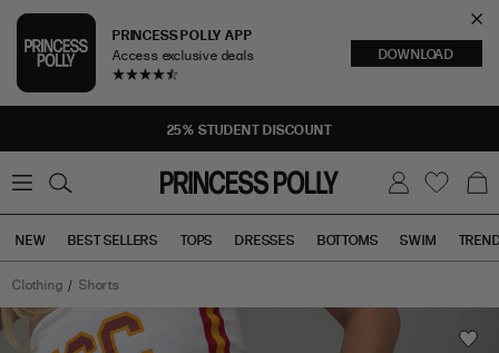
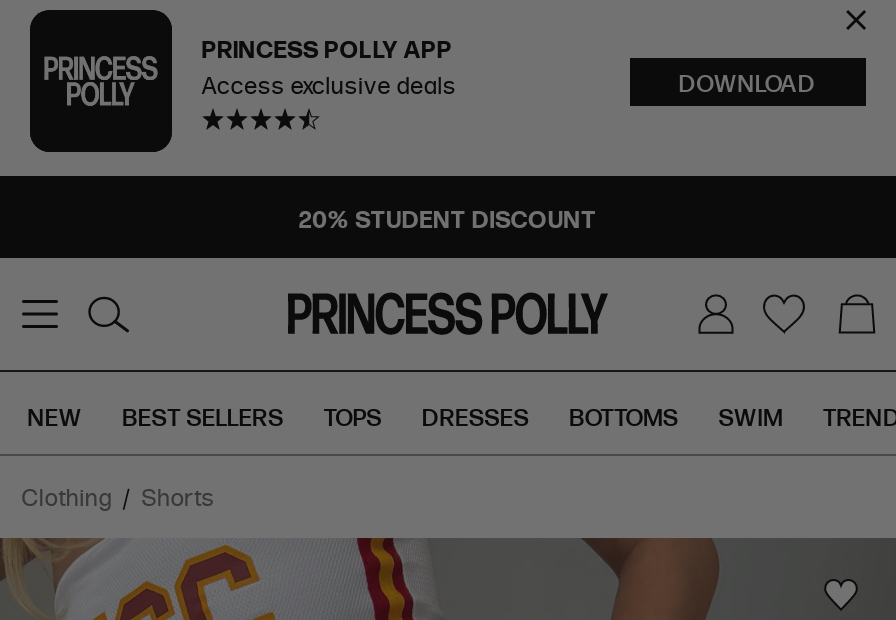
- 25% STUDENT DISCOUNT
+ 20% STUDENT DISCOUNT
